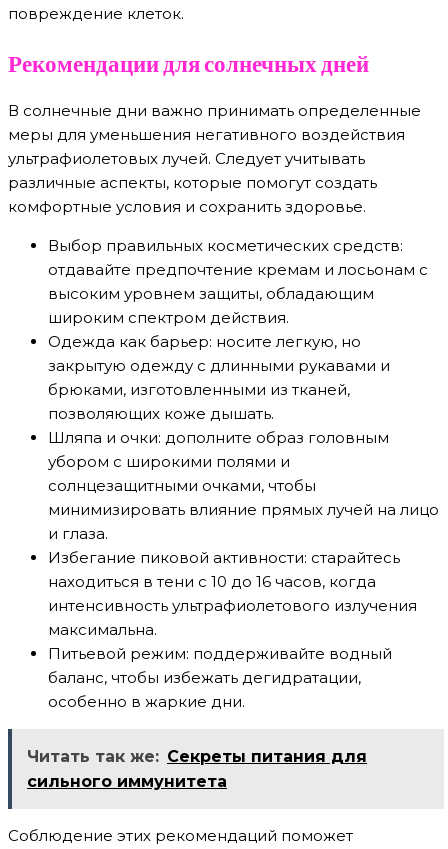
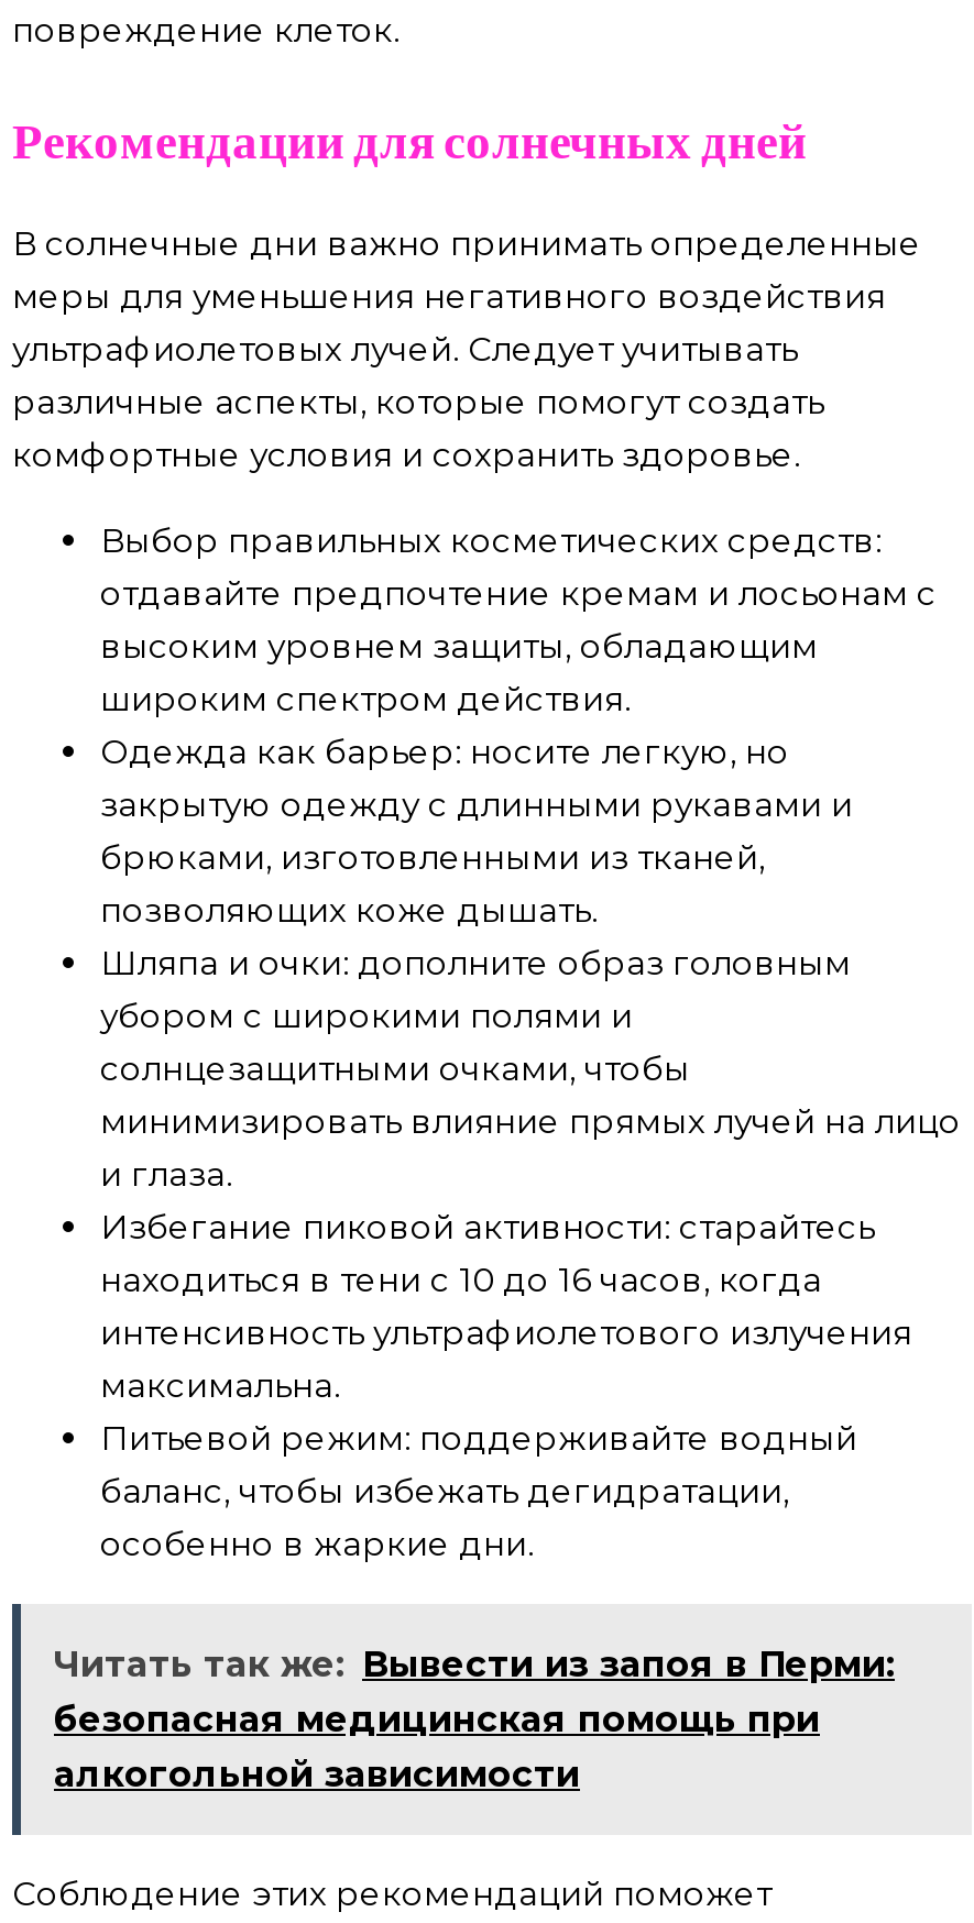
- Читать так же: Секреты питания для
- сильного иммунитета
+ Читать так же: Вывести из запоя в Перми:
+ безопасная медицинская помощь при
+ алкогольной зависимости
